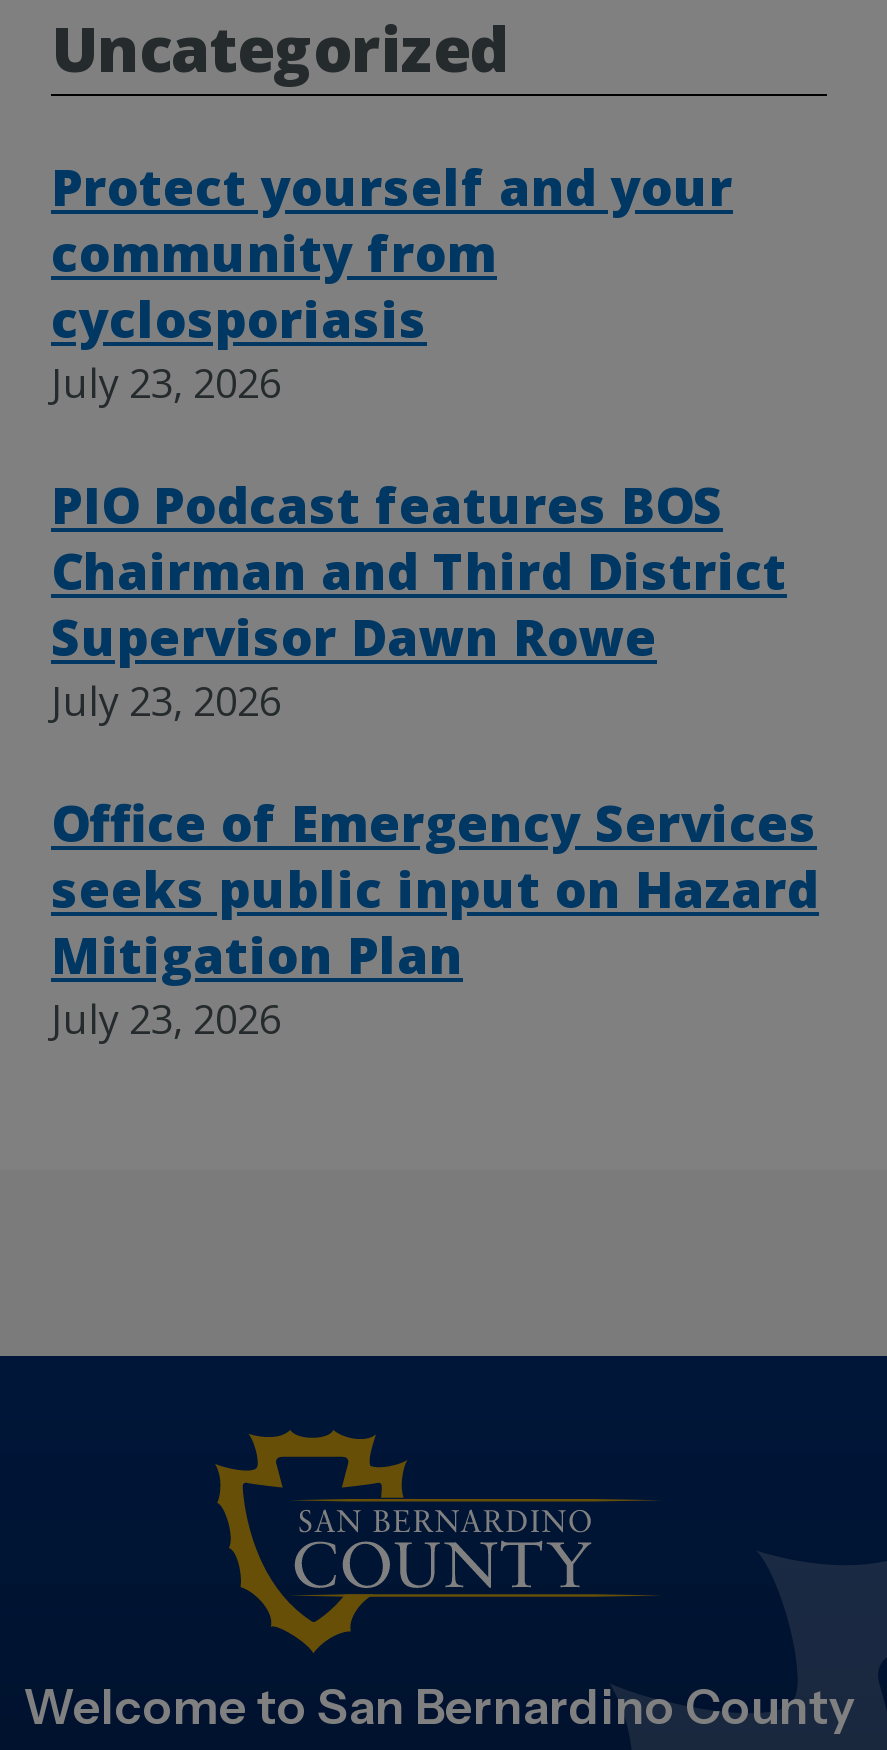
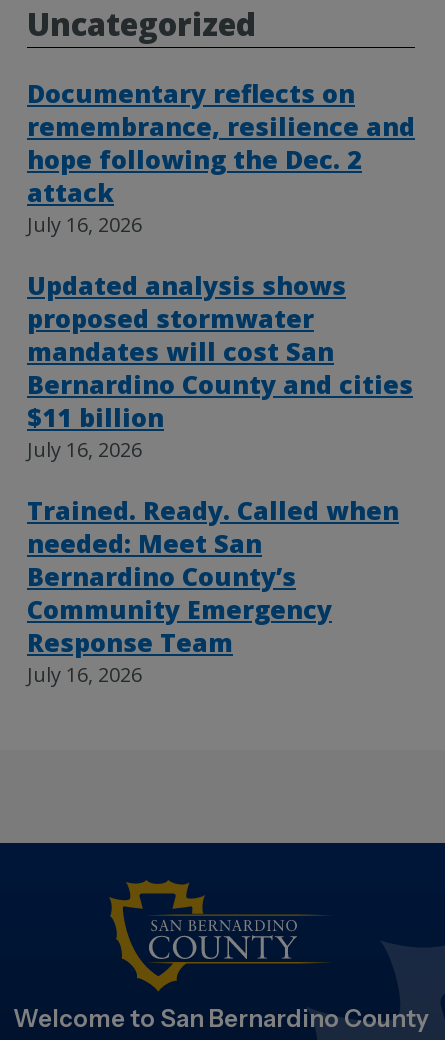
- Protect yourself and your
- community from
- cyclosporiasis
- July 23, 2026
+ Documentary reflects on
+ remembrance, resilience and
+ hope following the Dec. 2
+ attack
+ July 16, 2026

- PIO Podcast features BOS
- Chairman and Third District
- Supervisor Dawn Rowe
- July 23, 2026
+ Updated analysis shows
+ proposed stormwater
+ mandates will cost San
+ Bernardino County and cities
+ $11 billion
+ July 16, 2026

- Office of Emergency Services
- seeks public input on Hazard
- Mitigation Plan
- July 23, 2026
+ Trained. Ready. Called when
+ needed: Meet San
+ Bernardino County’s
+ Community Emergency
+ Response Team
+ July 16, 2026
